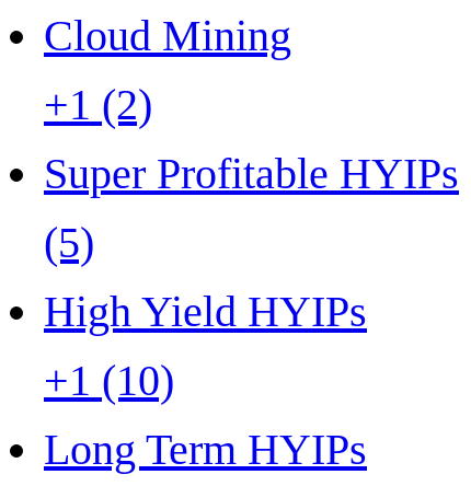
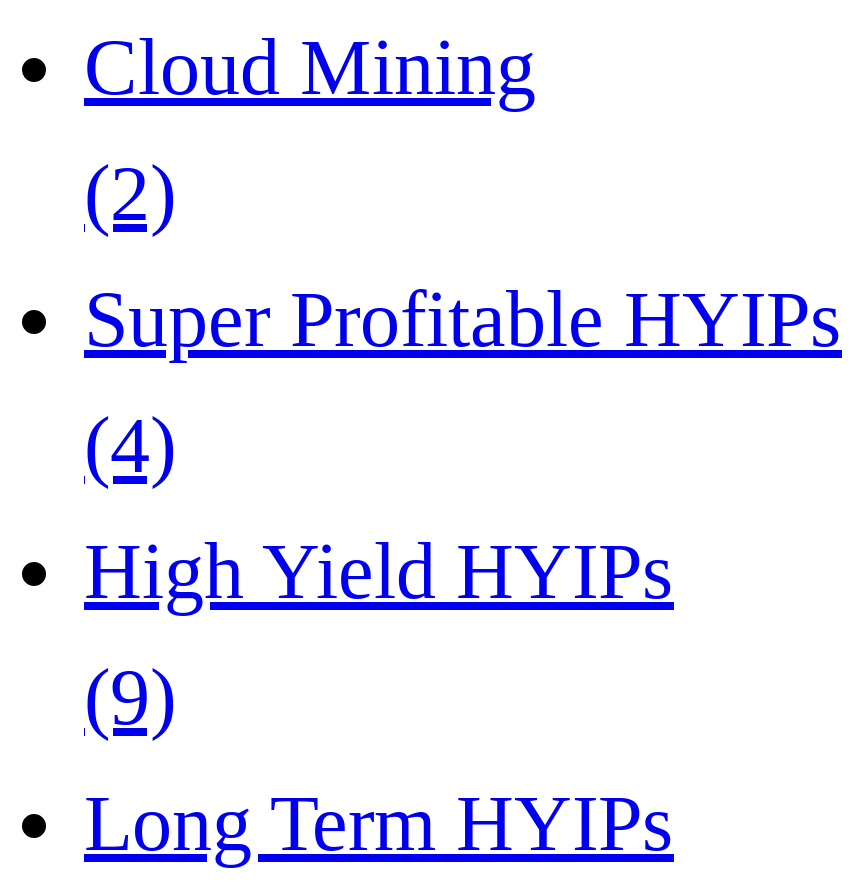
- +1 (2)
+ (2)

- (5)
+ (4)

- +1 (10)
+ (9)
